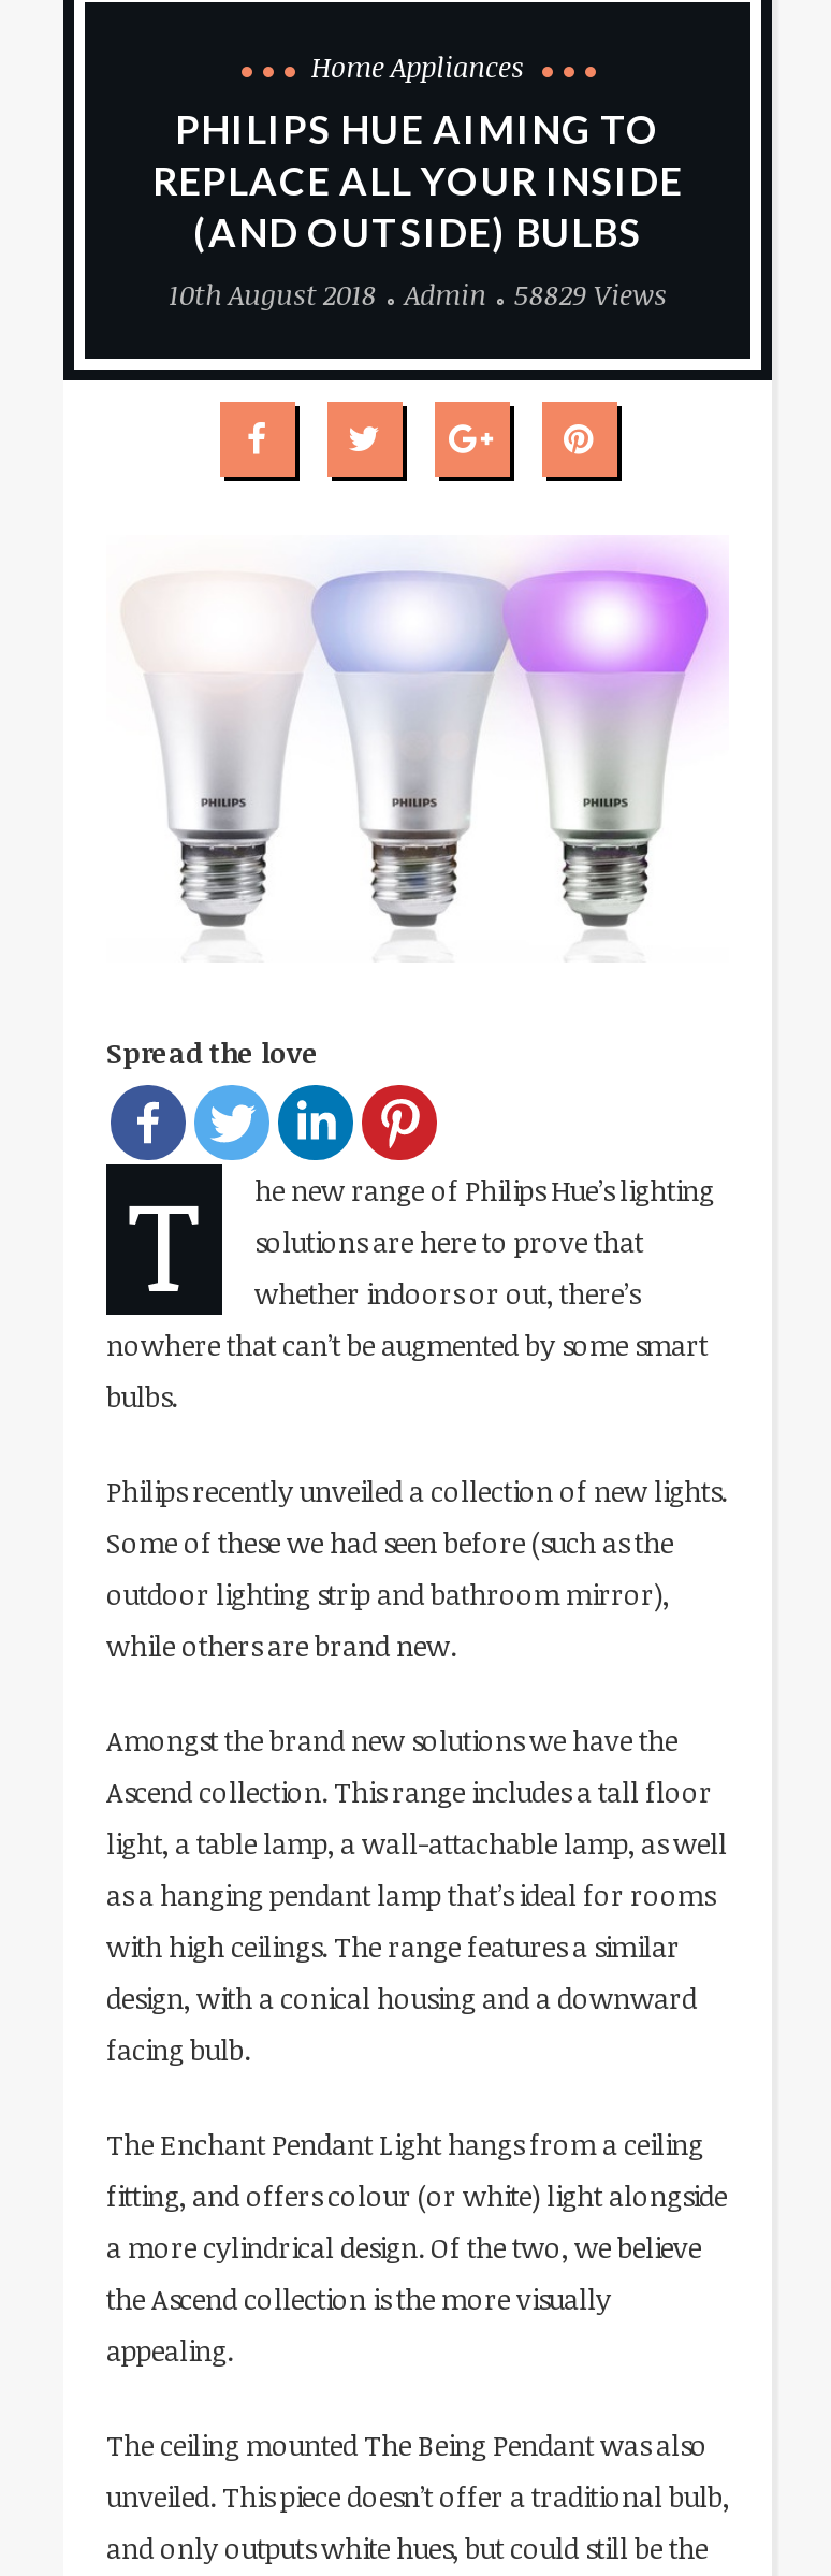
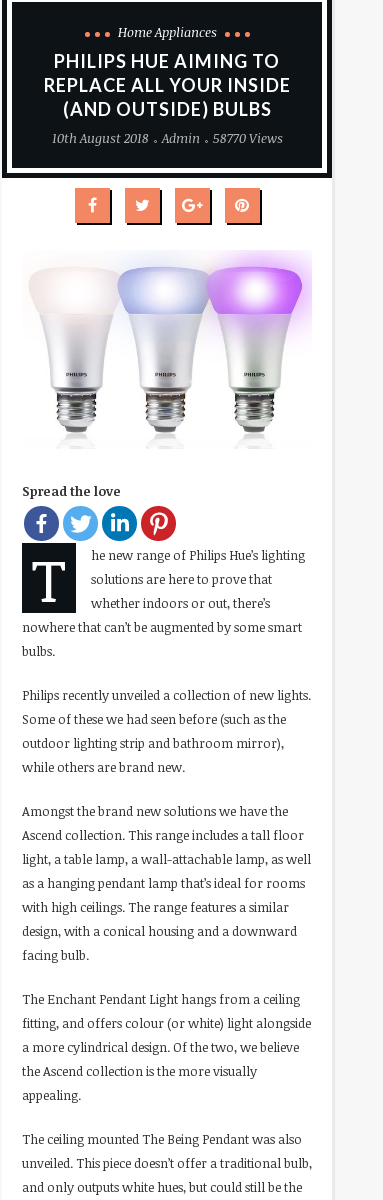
- 10th August 2018 Admin 58829 Views
+ 10th August 2018 Admin 58770 Views
